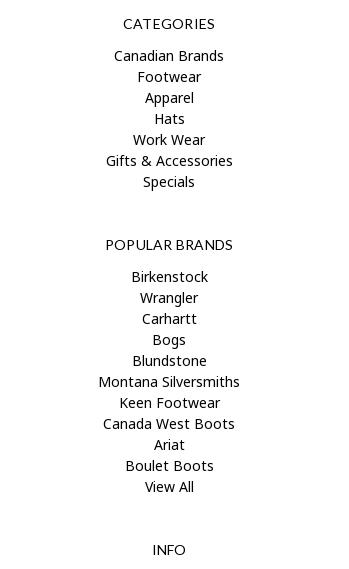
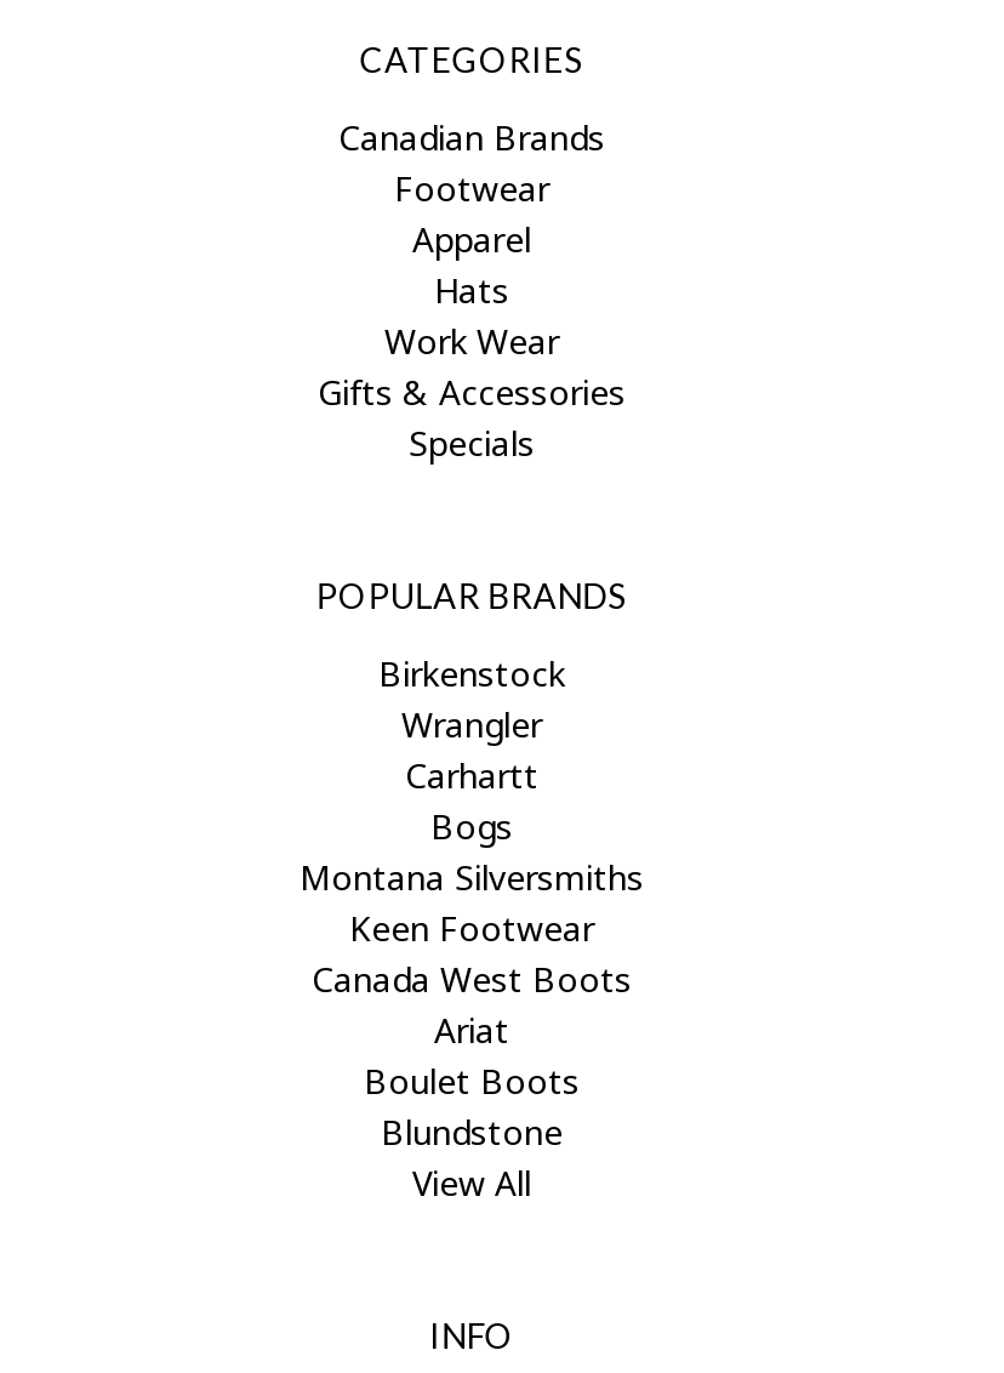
moved down: Blundstone

moved up: Montana Silversmiths | Keen Footwear | Canada West Boots | Ariat | Boulet Boots
